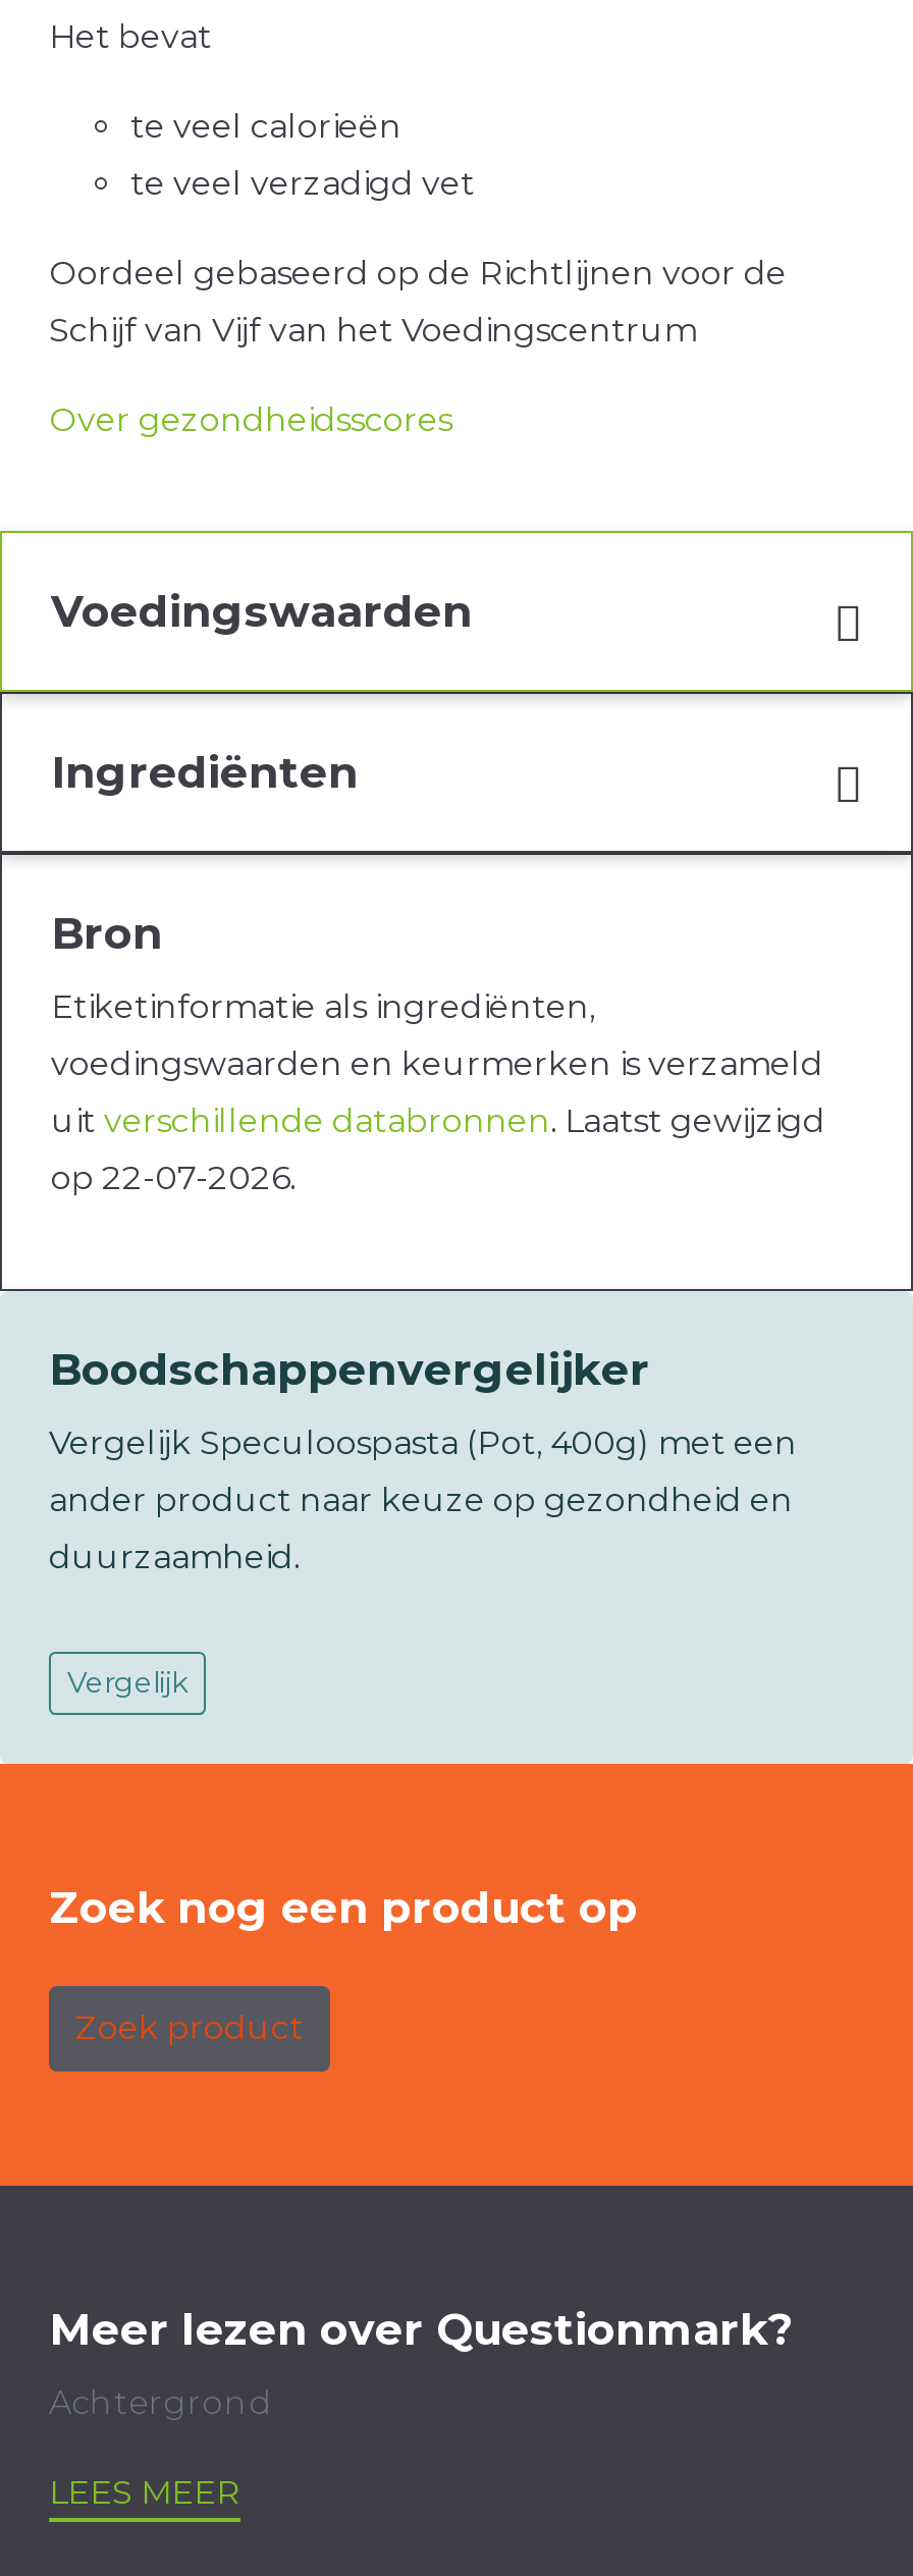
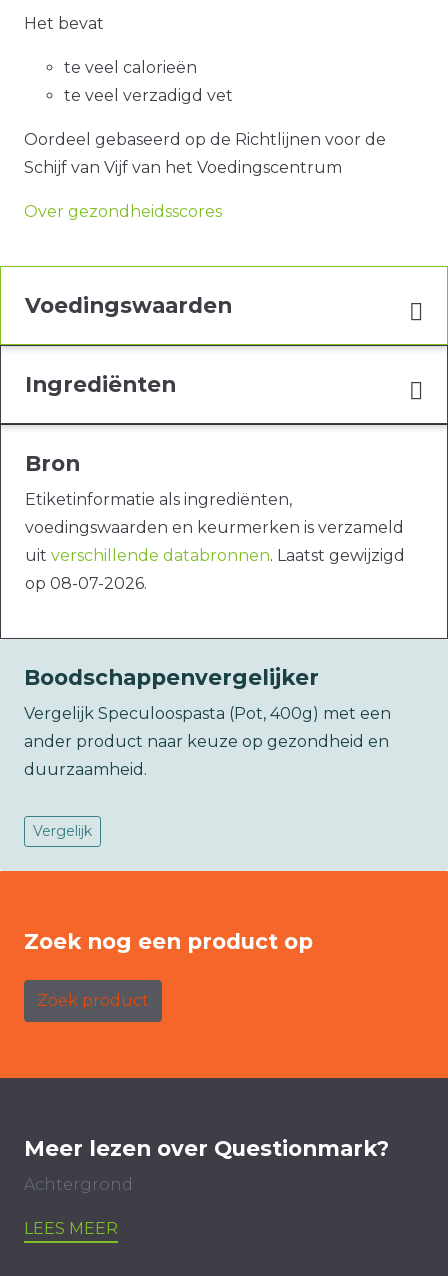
- op 22-07-2026.
+ op 08-07-2026.
